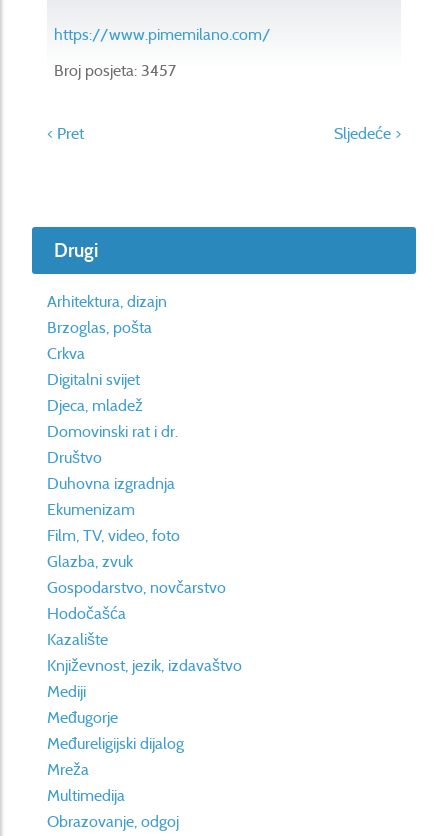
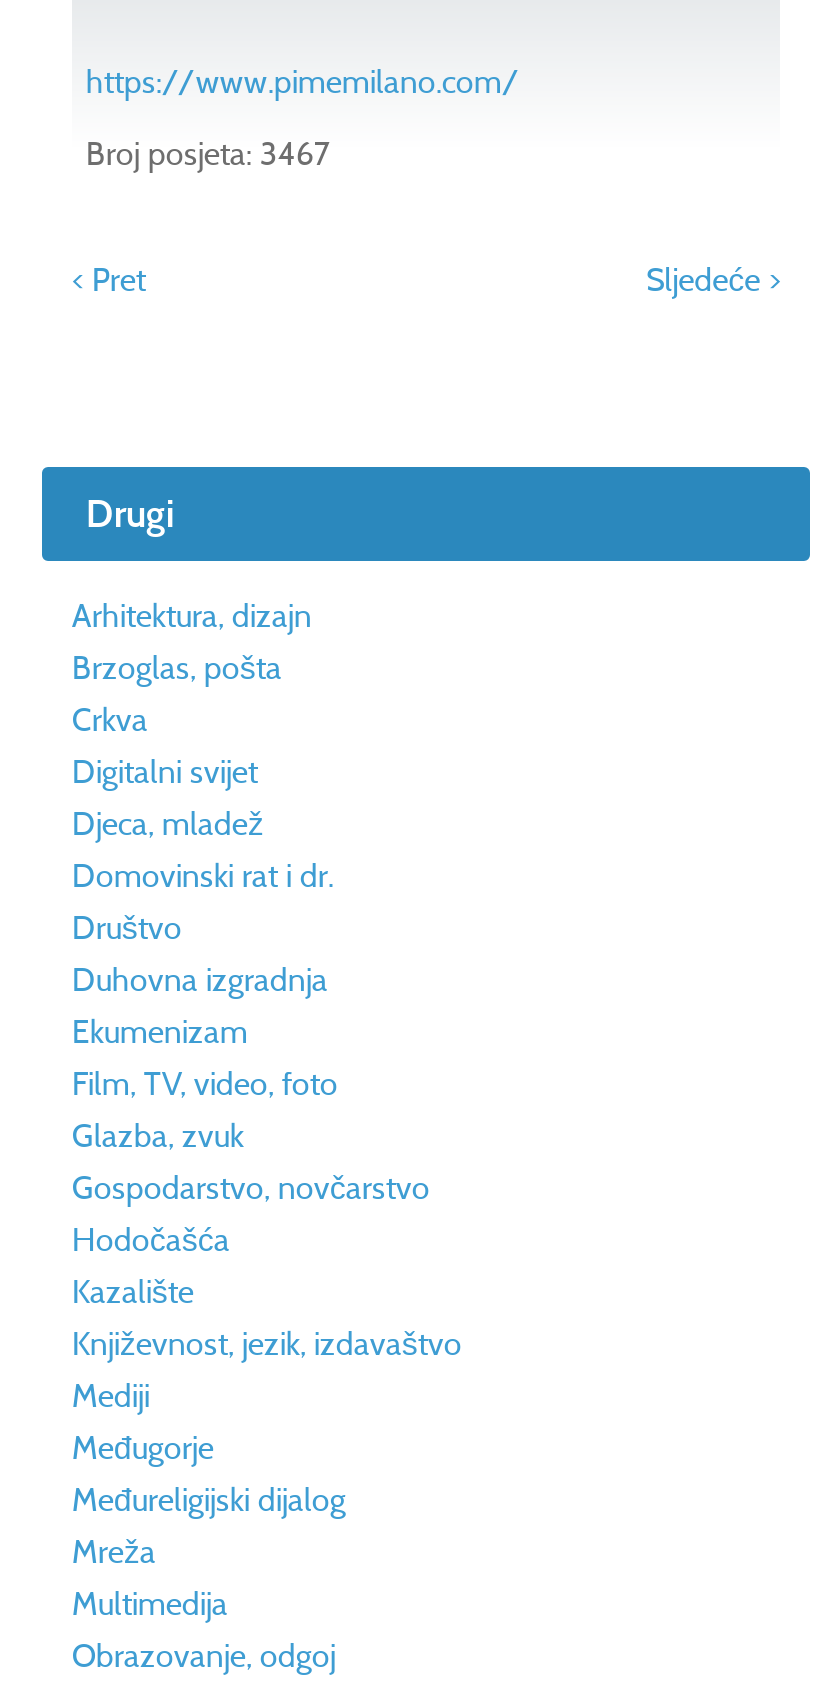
- Broj posjeta: 3457
+ Broj posjeta: 3467
